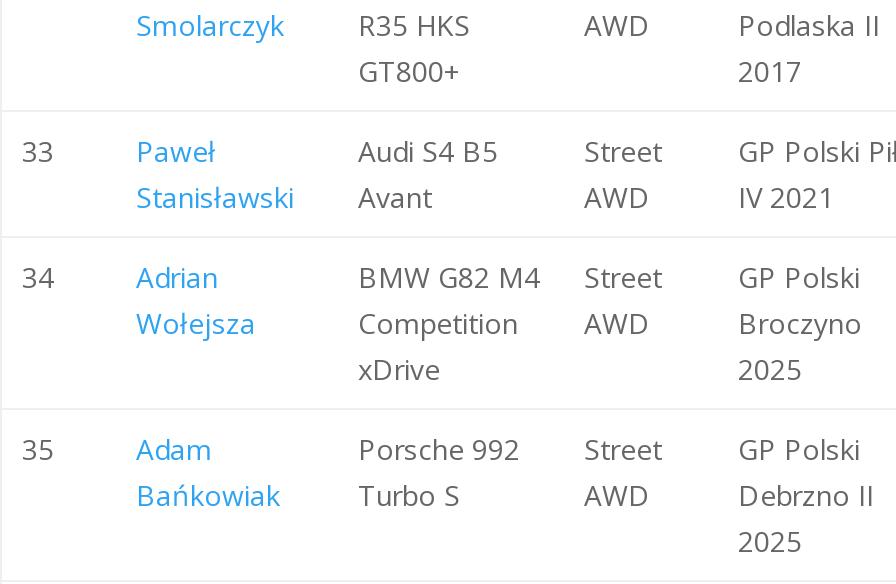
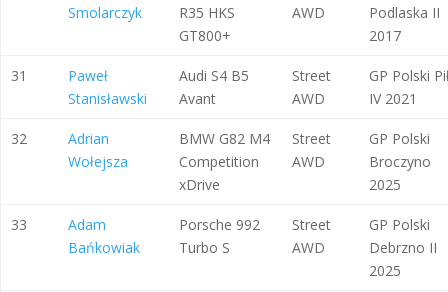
- 33
+ 31

- 34
+ 32

- 35
+ 33
